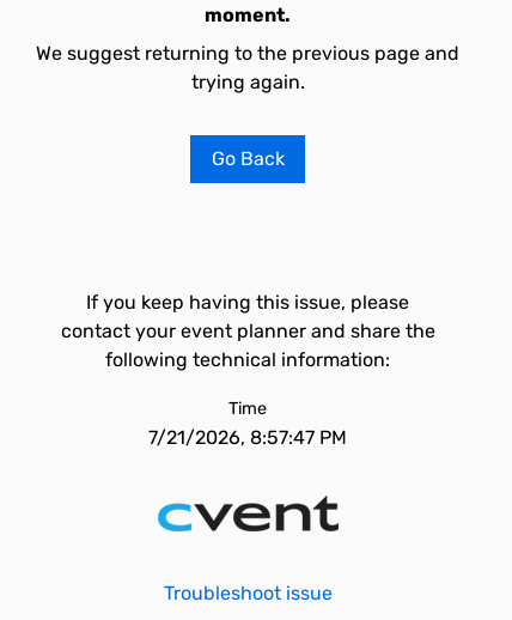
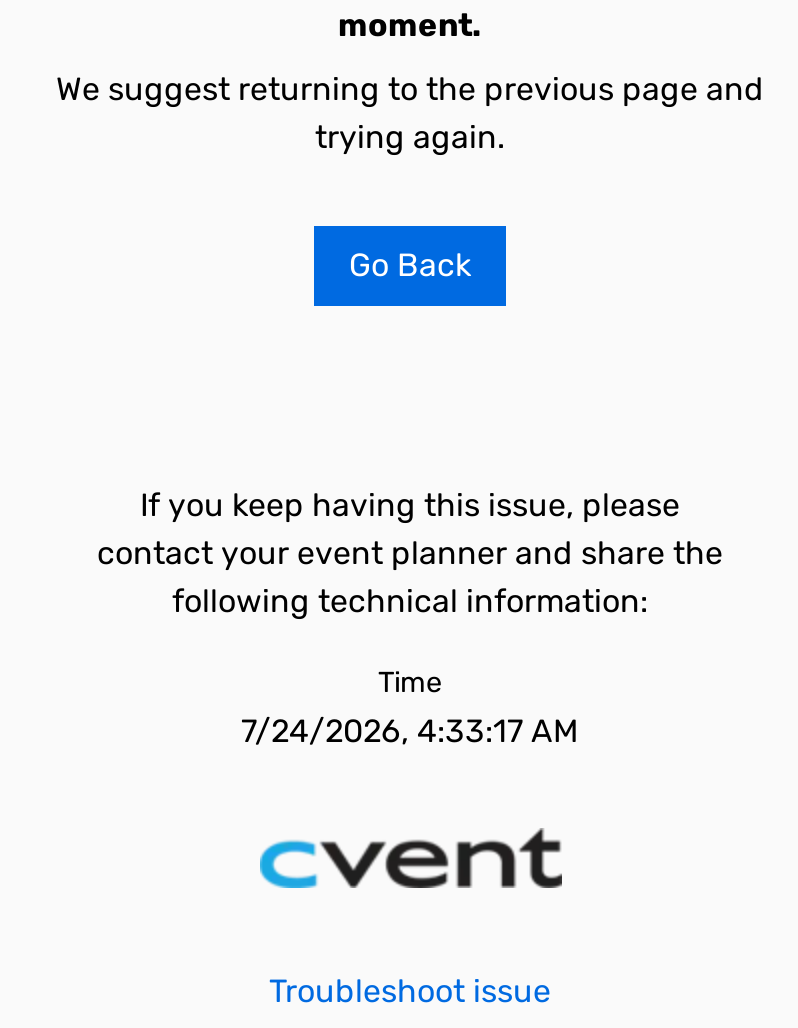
- 7/21/2026, 8:57:47 PM
+ 7/24/2026, 4:33:17 AM
